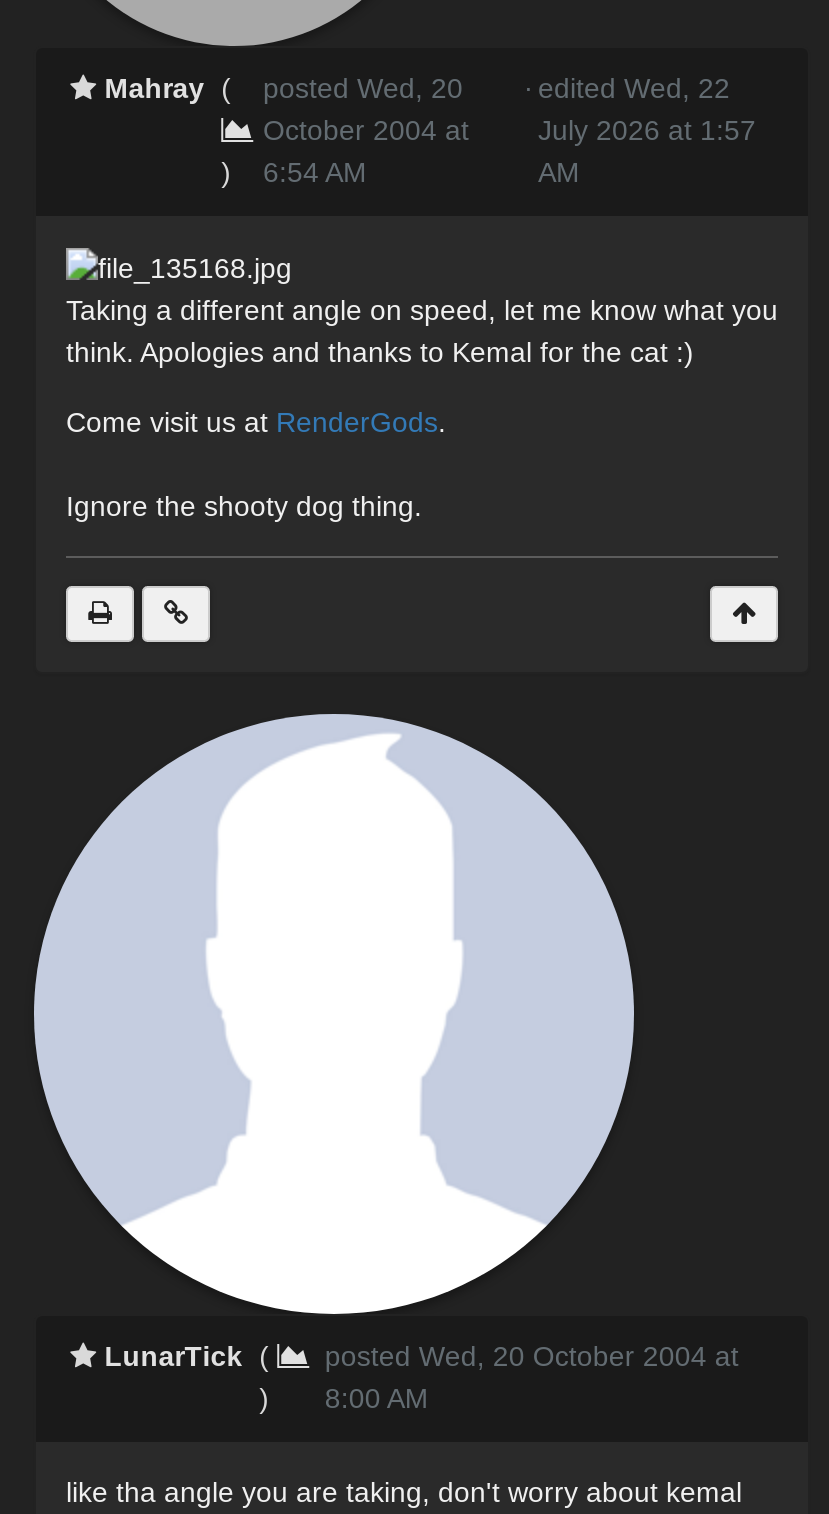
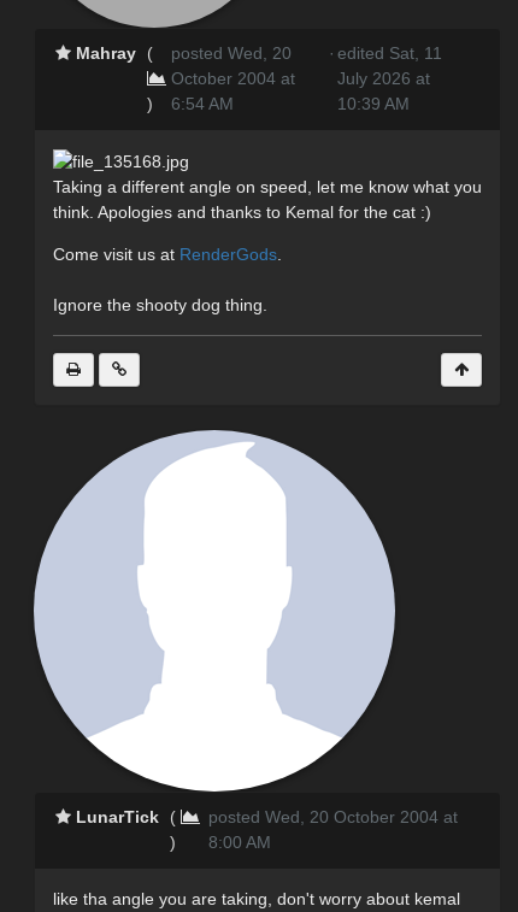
- · edited Wed, 22
- July 2026 at 1:57
- AM
+ · edited Sat, 11
+ July 2026 at
+ 10:39 AM
